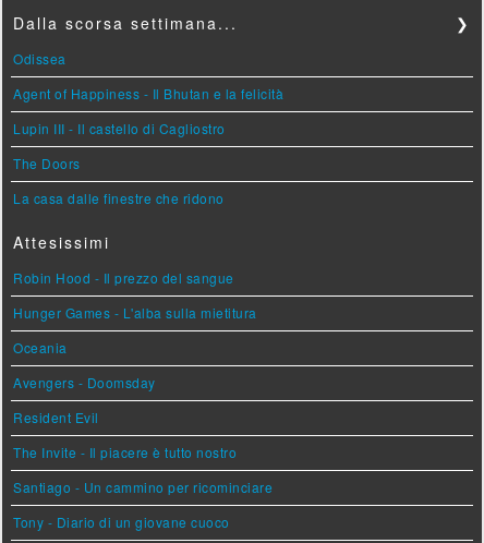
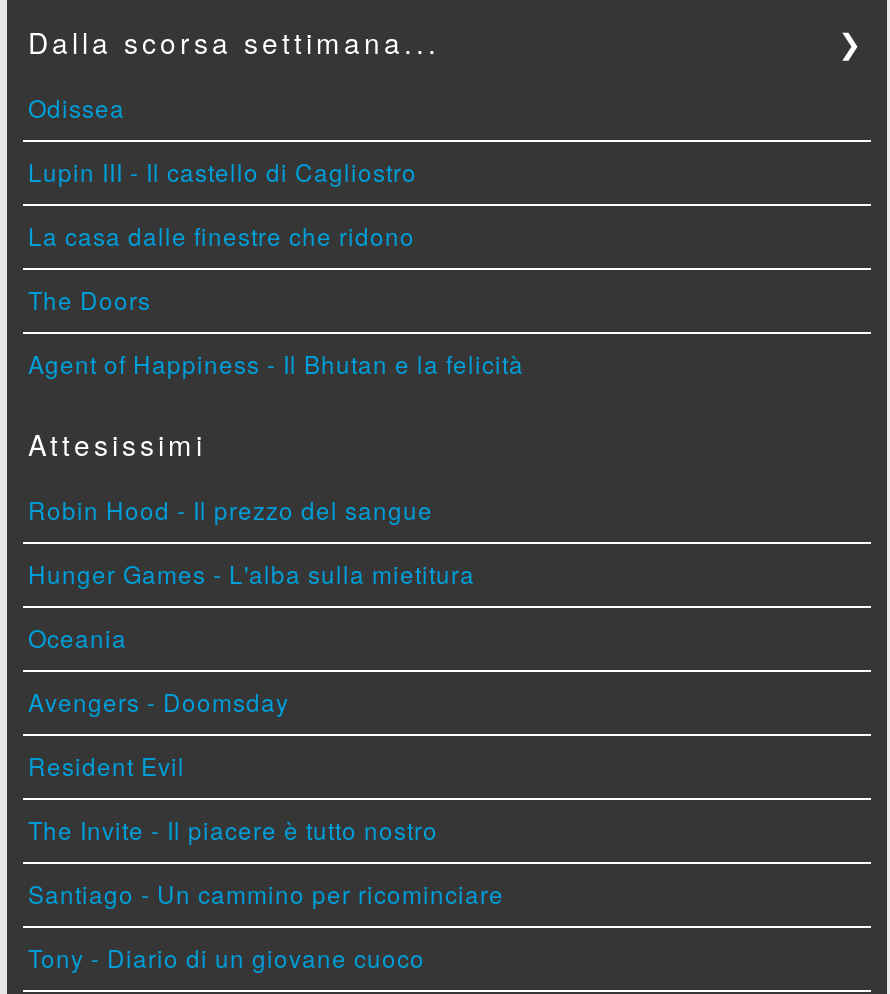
moved down: Agent of Happiness - Il Bhutan e la felicità

moved up: Lupin III - Il castello di Cagliostro | The Doors | La casa dalle finestre che ridono
